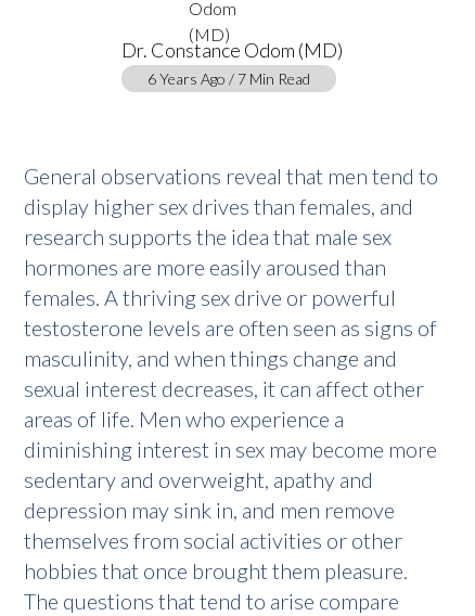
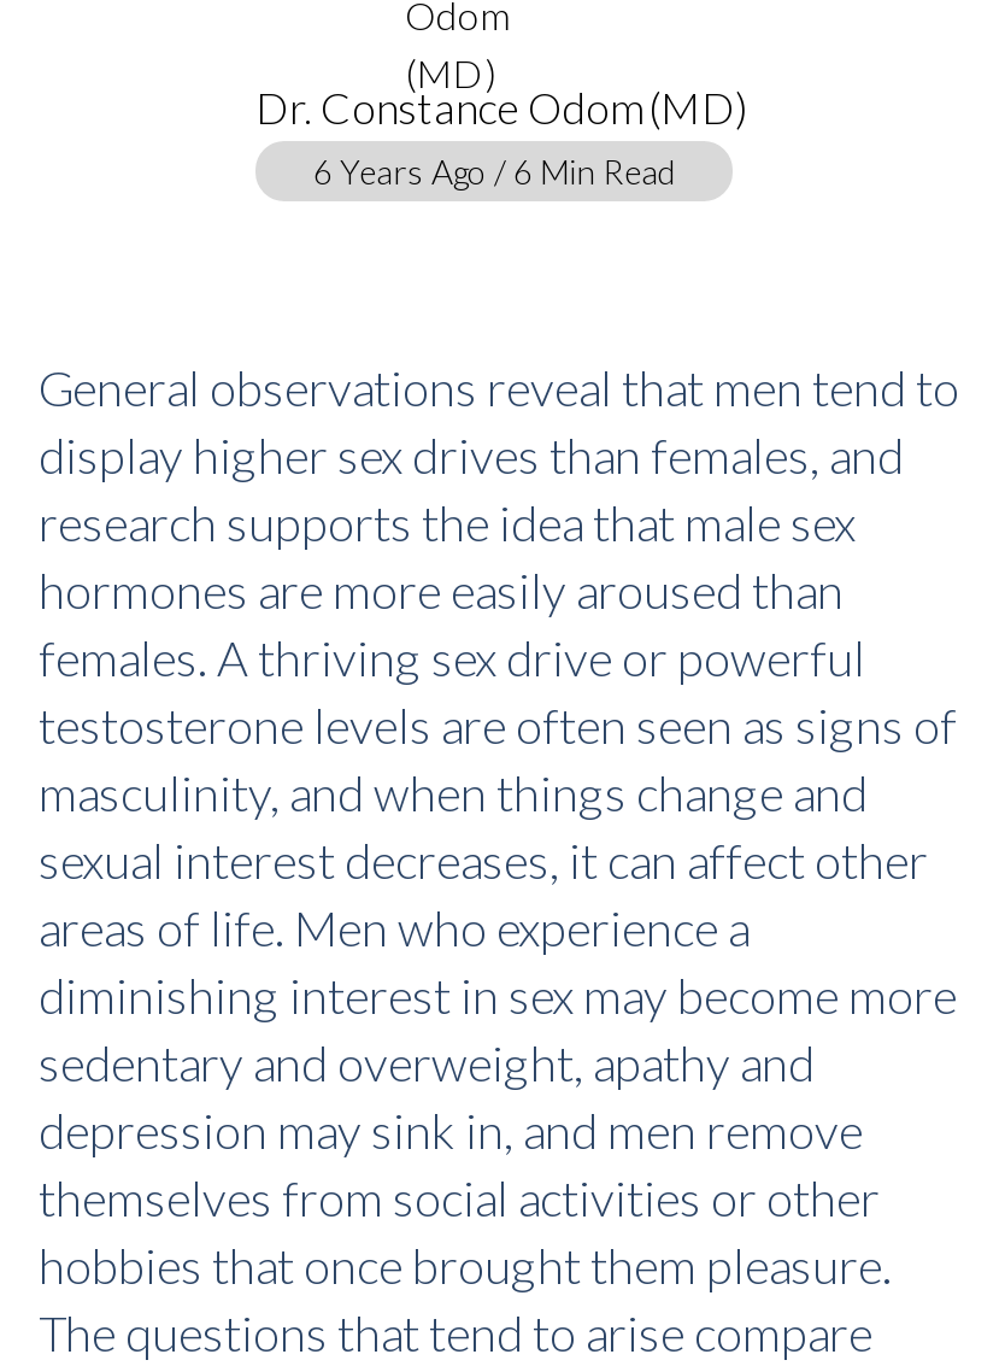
- 6 Years Ago / 7 Min Read
+ 6 Years Ago / 6 Min Read
